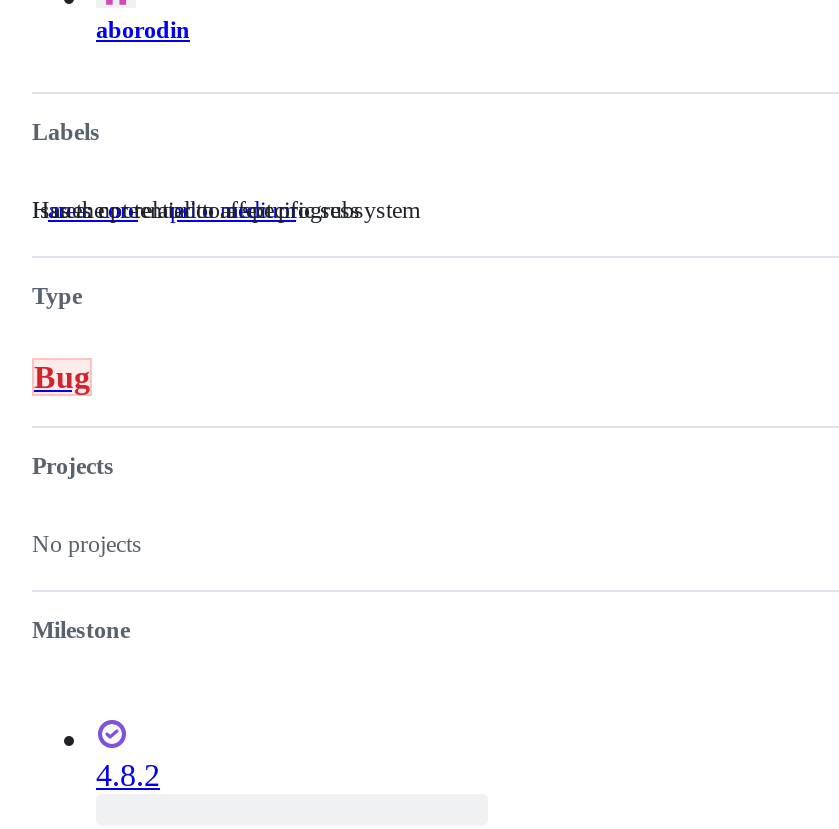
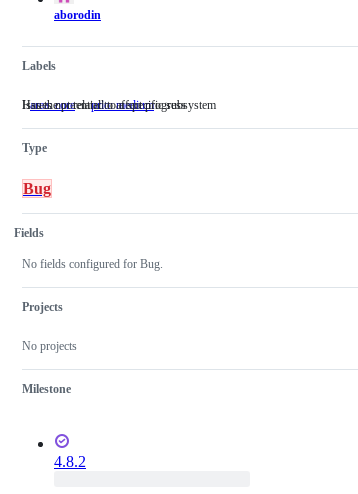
+ Fields
+ No fields configured for Bug.
